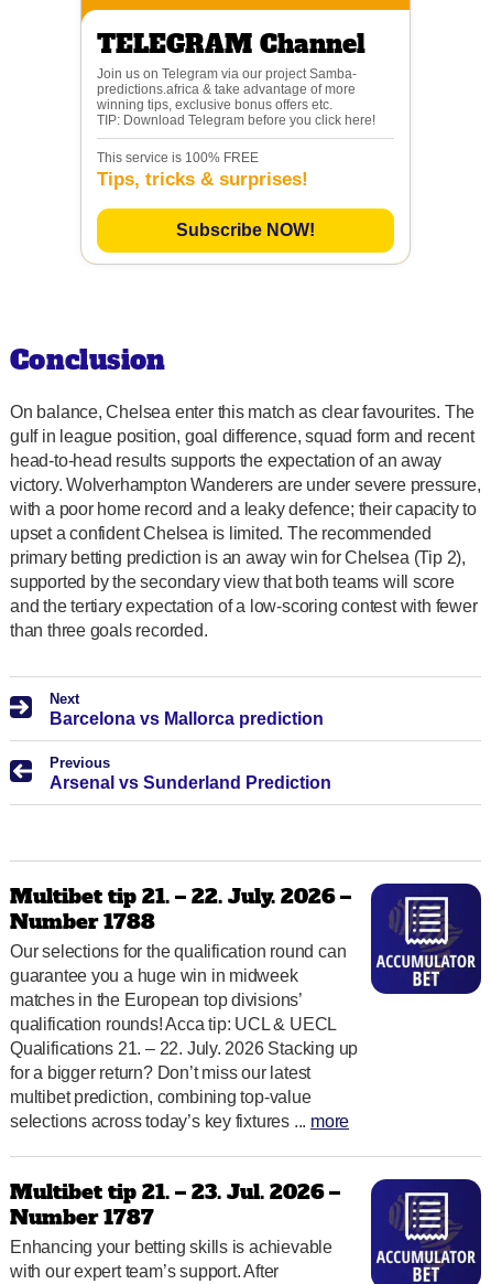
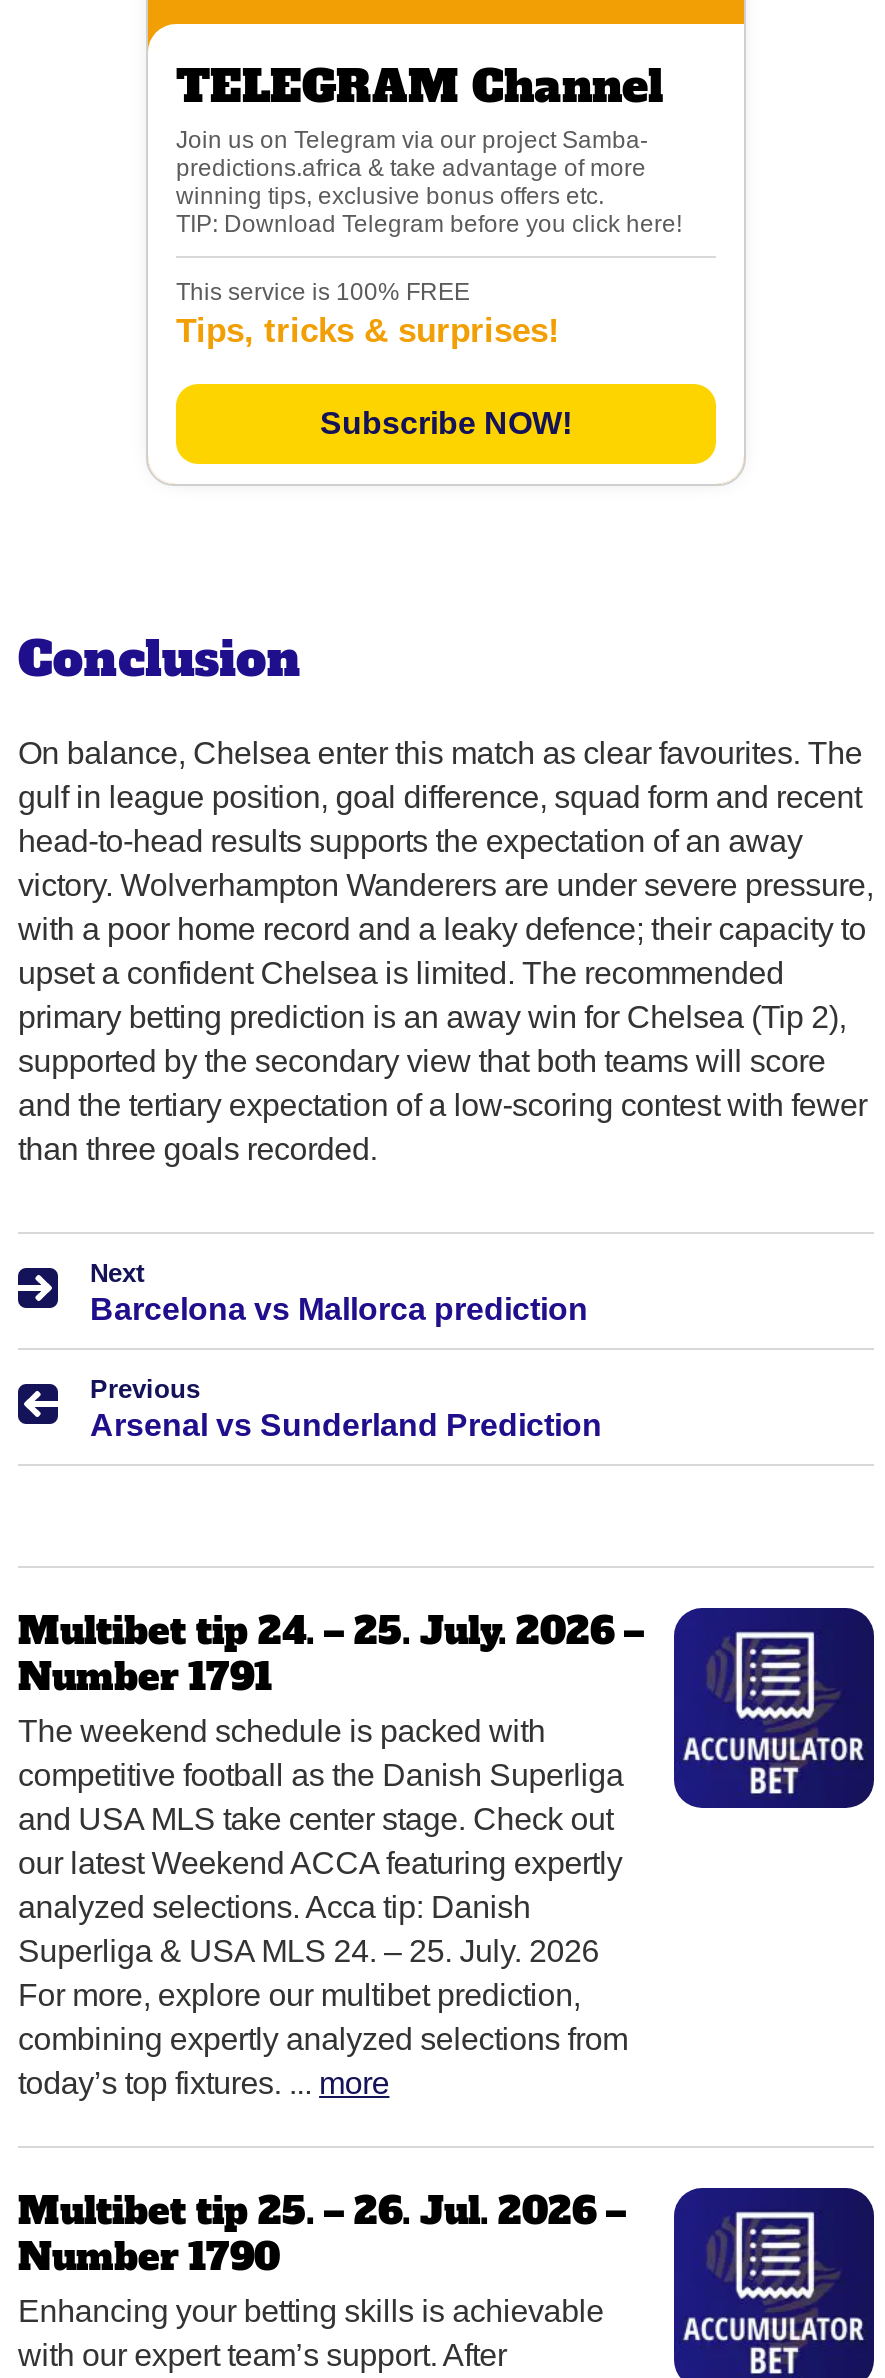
- Multibet tip 21. – 22. July. 2026 –
- Number 1788
- Our selections for the qualification round can
- guarantee you a huge win in midweek
- matches in the European top divisions’
- qualification rounds! Acca tip: UCL & UECL
- Qualifications 21. – 22. July. 2026 Stacking up
- for a bigger return? Don’t miss our latest
- multibet prediction, combining top-value
- selections across today’s key fixtures ... more
+ Multibet tip 24. – 25. July. 2026 –
+ Number 1791
+ The weekend schedule is packed with
+ competitive football as the Danish Superliga
+ and USA MLS take center stage. Check out
+ our latest Weekend ACCA featuring expertly
+ analyzed selections. Acca tip: Danish
+ Superliga & USA MLS 24. – 25. July. 2026
+ For more, explore our multibet prediction,
+ combining expertly analyzed selections from
+ today’s top fixtures. ... more

- Multibet tip 21. – 23. Jul. 2026 –
- Number 1787
+ Multibet tip 25. – 26. Jul. 2026 –
+ Number 1790
